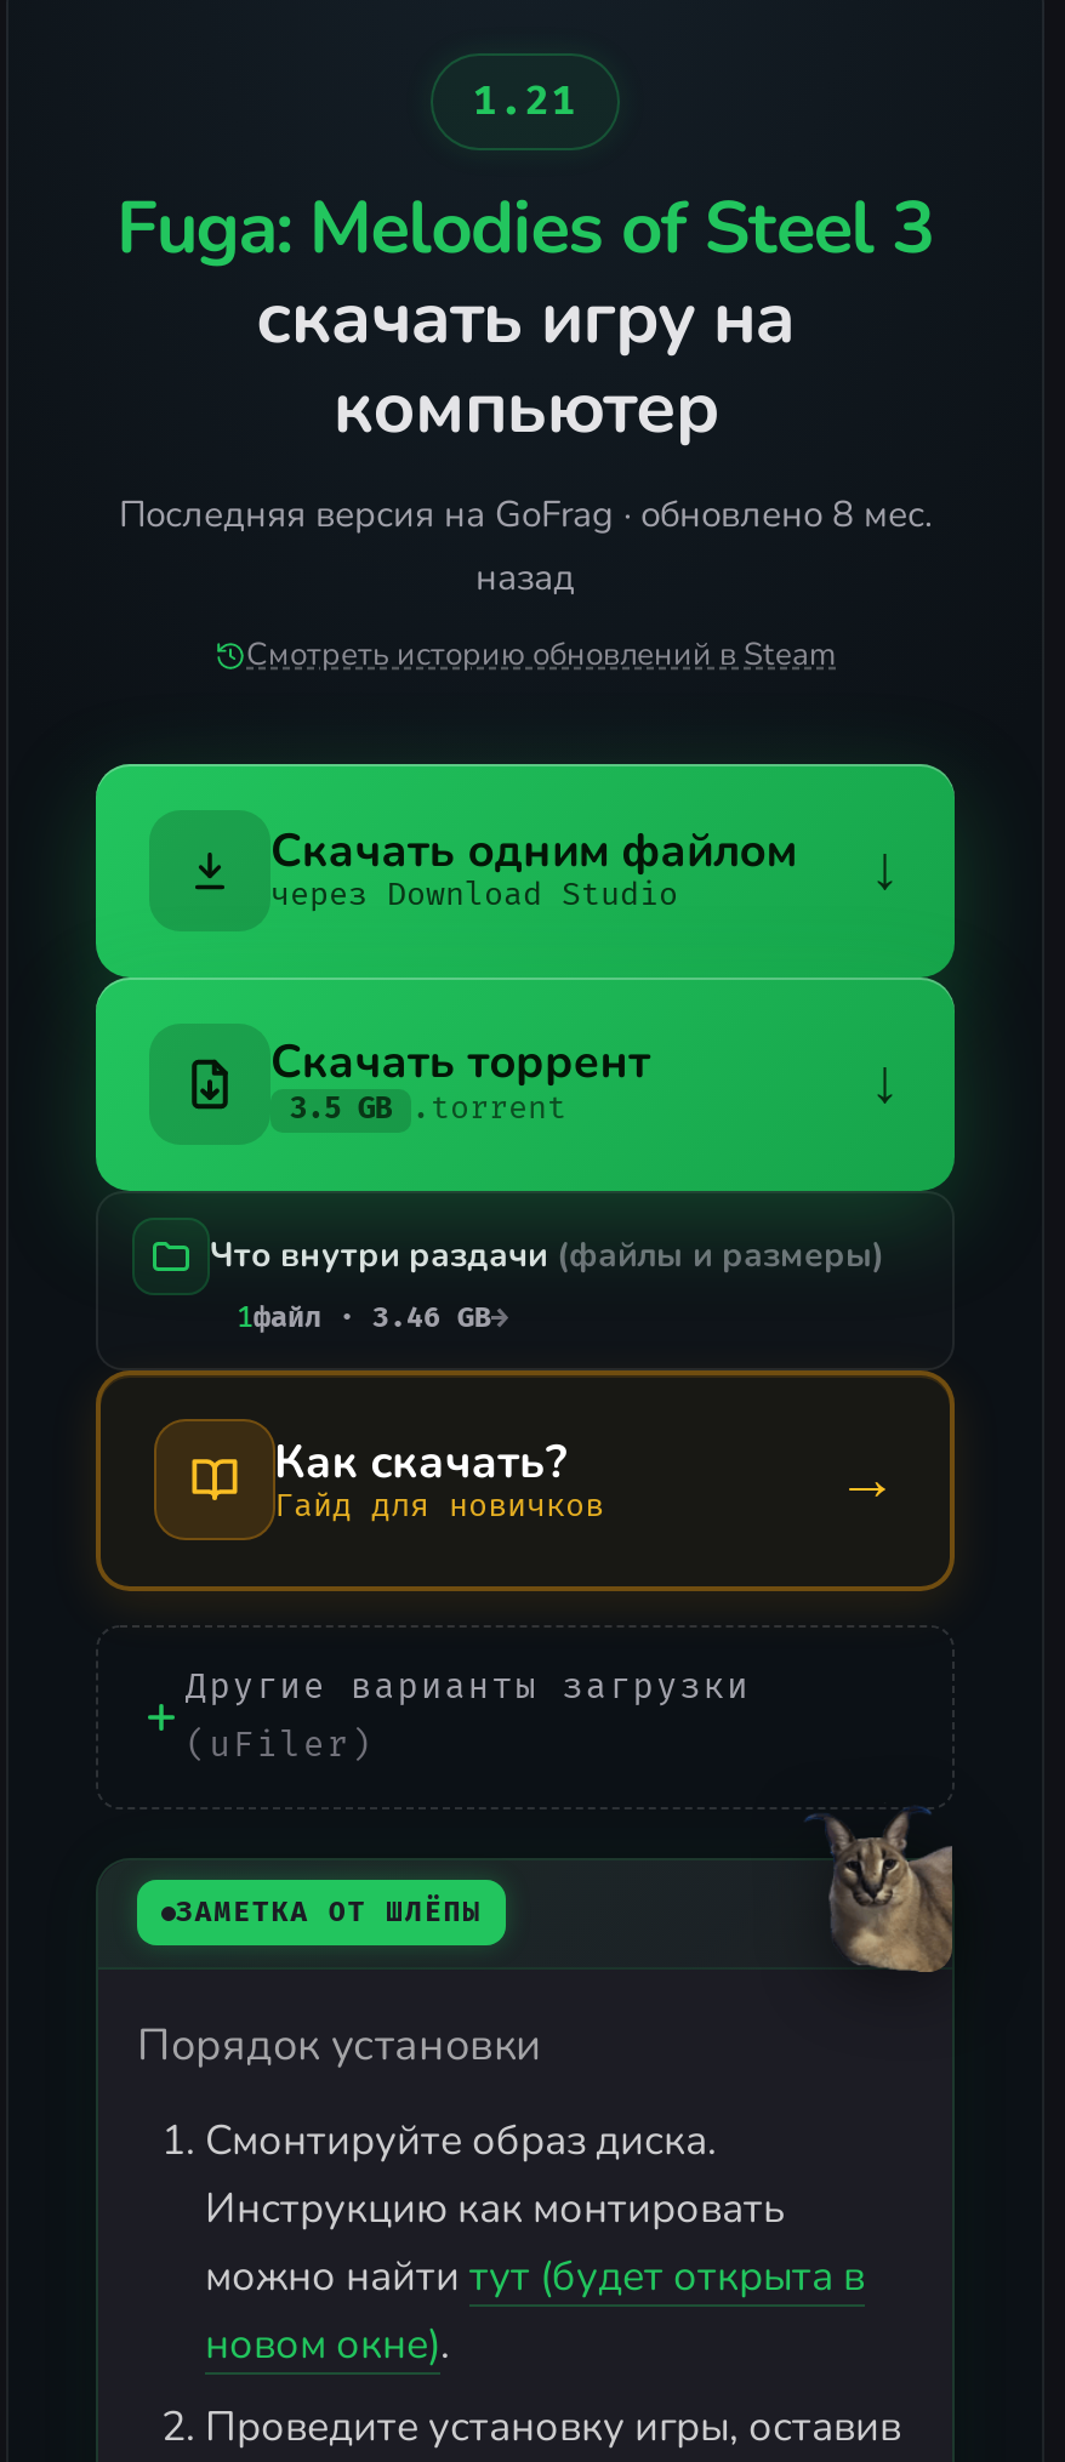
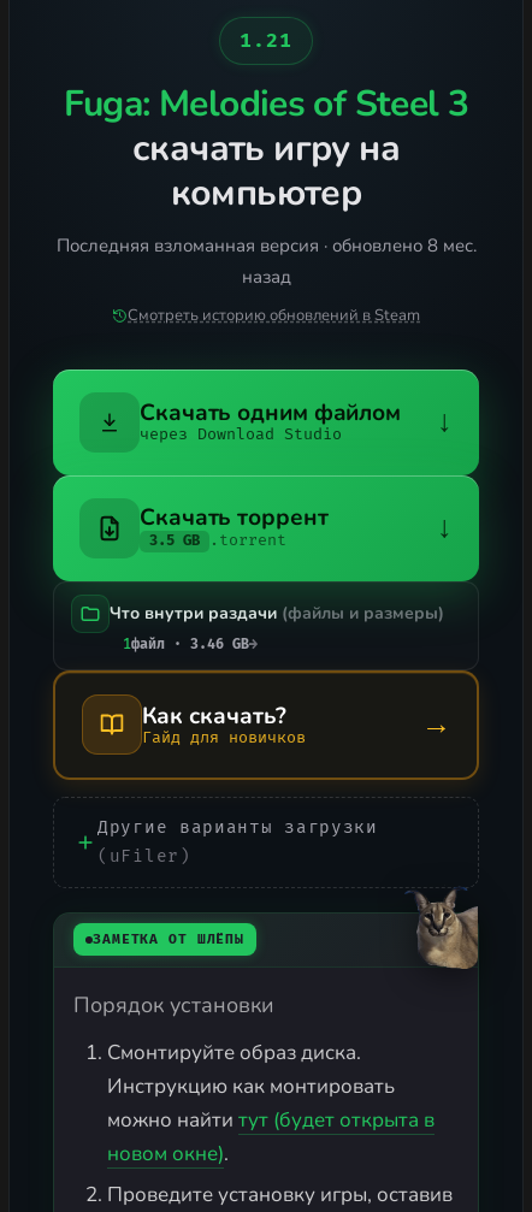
- Последняя версия на GoFrag · обновлено 8 мес.
+ Последняя взломанная версия · обновлено 8 мес.
